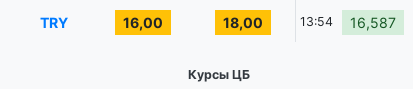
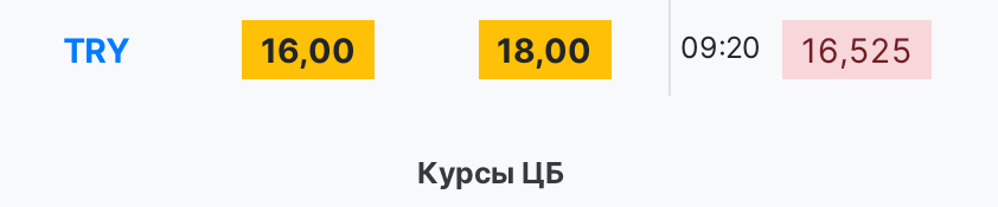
- 13:54
+ 09:20

- 16,587
+ 16,525
